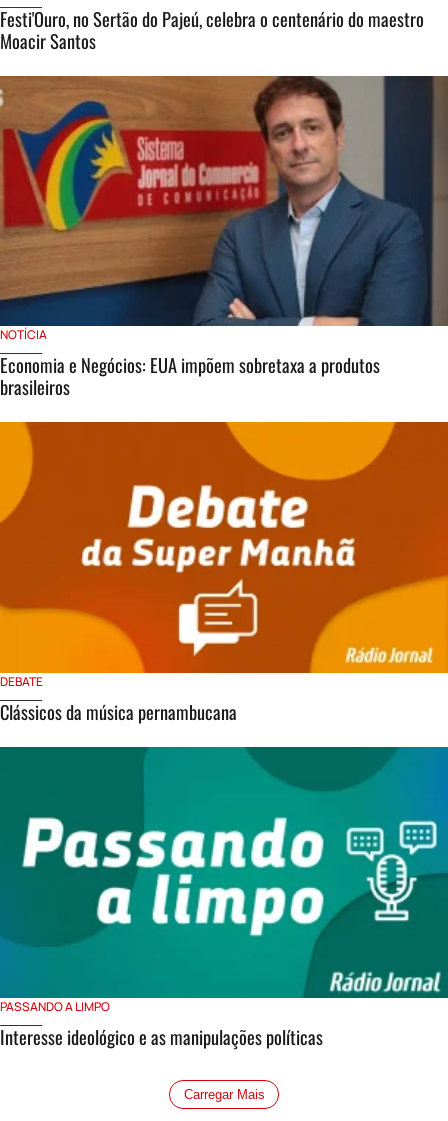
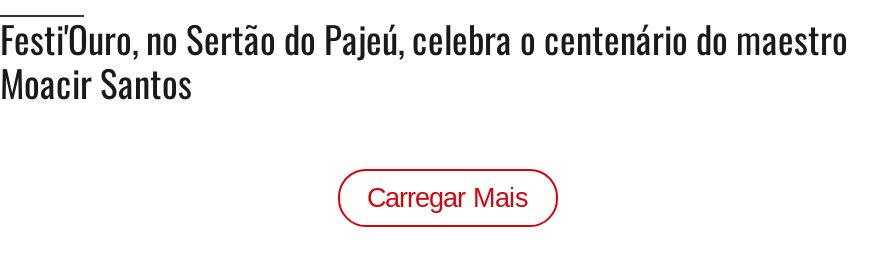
- [image]
- NOTÍCIA
- Economia e Negócios: EUA impõem sobretaxa a produtos
- brasileiros

- [image]
- DEBATE
- Clássicos da música pernambucana

- [image]
- PASSANDO A LIMPO
- Interesse ideológico e as manipulações políticas
